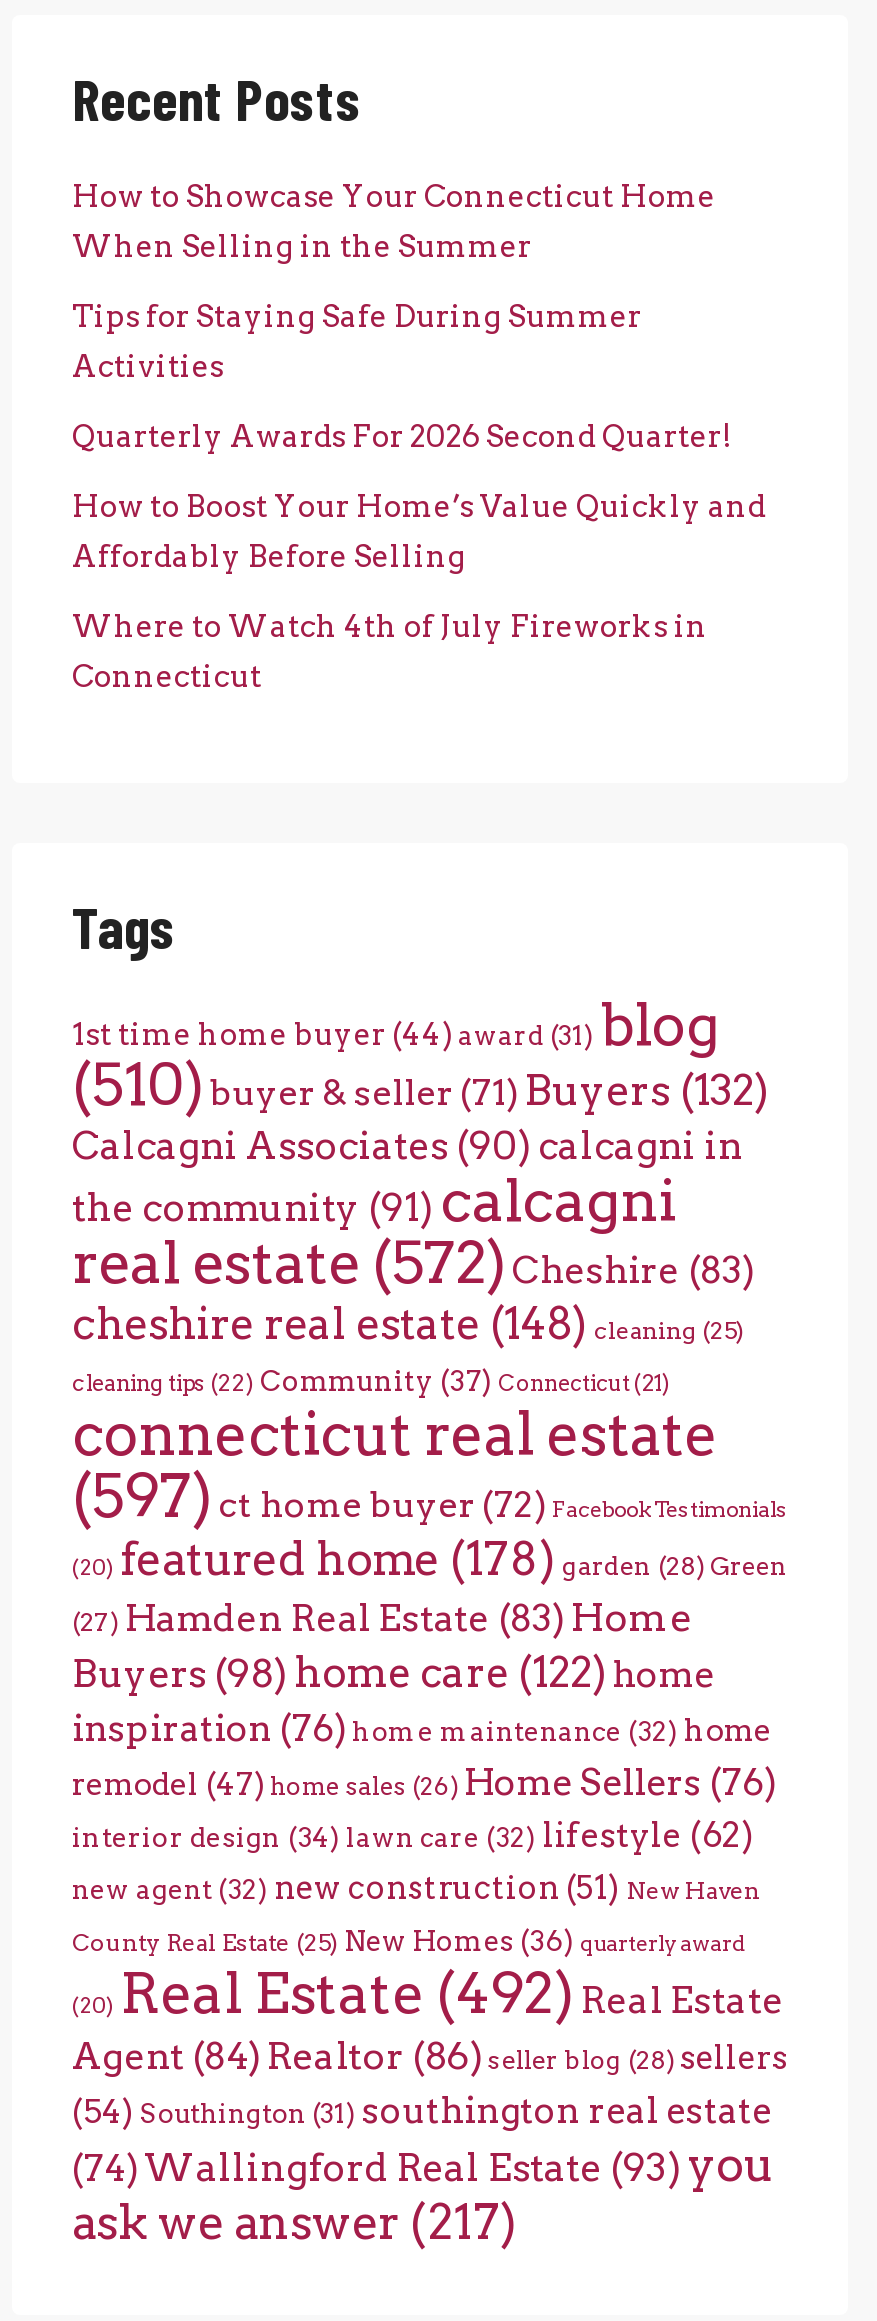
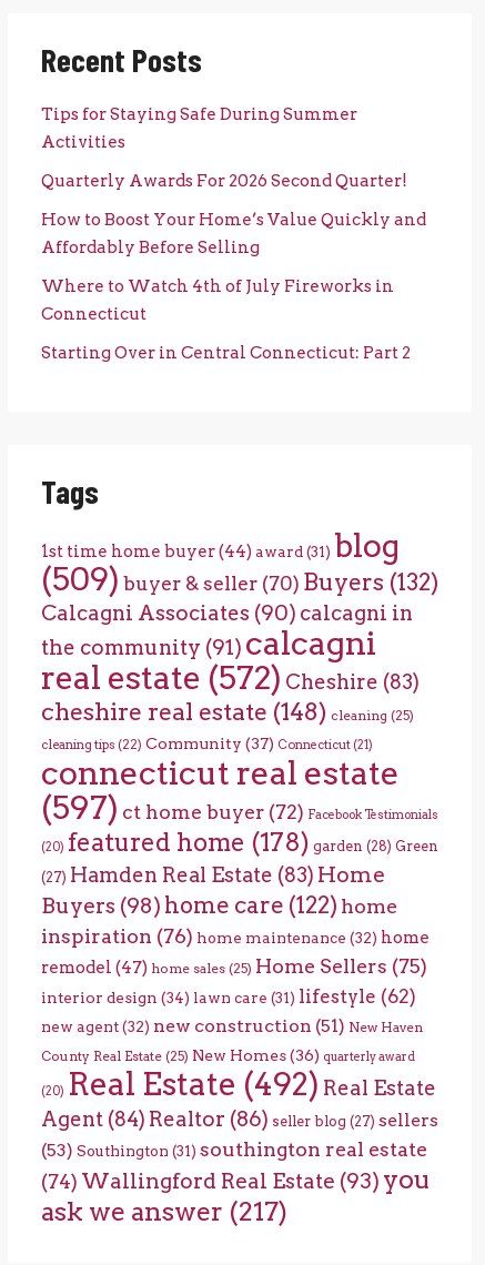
- How to Showcase Your Connecticut Home
- When Selling in the Summer

moved up: Tips for Staying Safe During Summer | Activities | Quarterly Awards For 2026 Second Quarter! | How to Boost Your Home’s Value Quickly and | Affordably Before Selling | Where to Watch 4th of July Fireworks in | Connecticut

+ Starting Over in Central Connecticut: Part 2

- (510) buyer & seller(71) Buyers (132)
+ (509) buyer & seller(70) Buyers (132)

- remodel (47) home sales (26) Home Sellers (76)
+ remodel (47) home sales (25) Home Sellers (75)

- interior design (34) lawn care (32) lifestyle (62)
+ interior design (34) lawn care (31) lifestyle (62)

- Agent (84) Realtor (86) seller blog (28) sellers
+ Agent (84) Realtor (86) seller blog (27) sellers

- (54) Southington (31) southington real estate
+ (53) Southington (31) southington real estate
